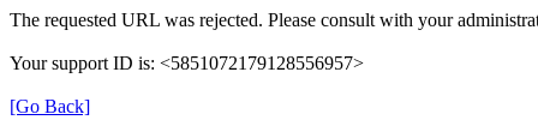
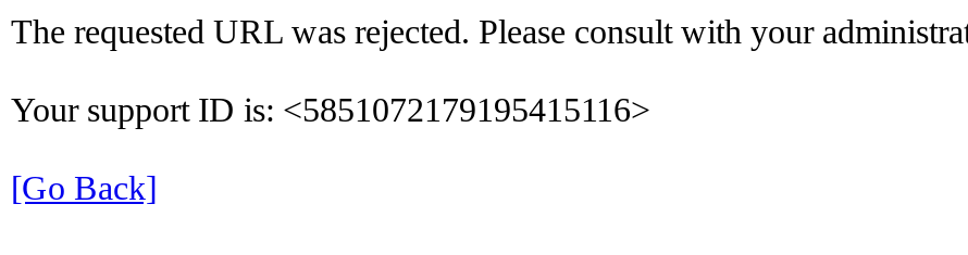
- Your support ID is: <5851072179128556957>
+ Your support ID is: <5851072179195415116>
